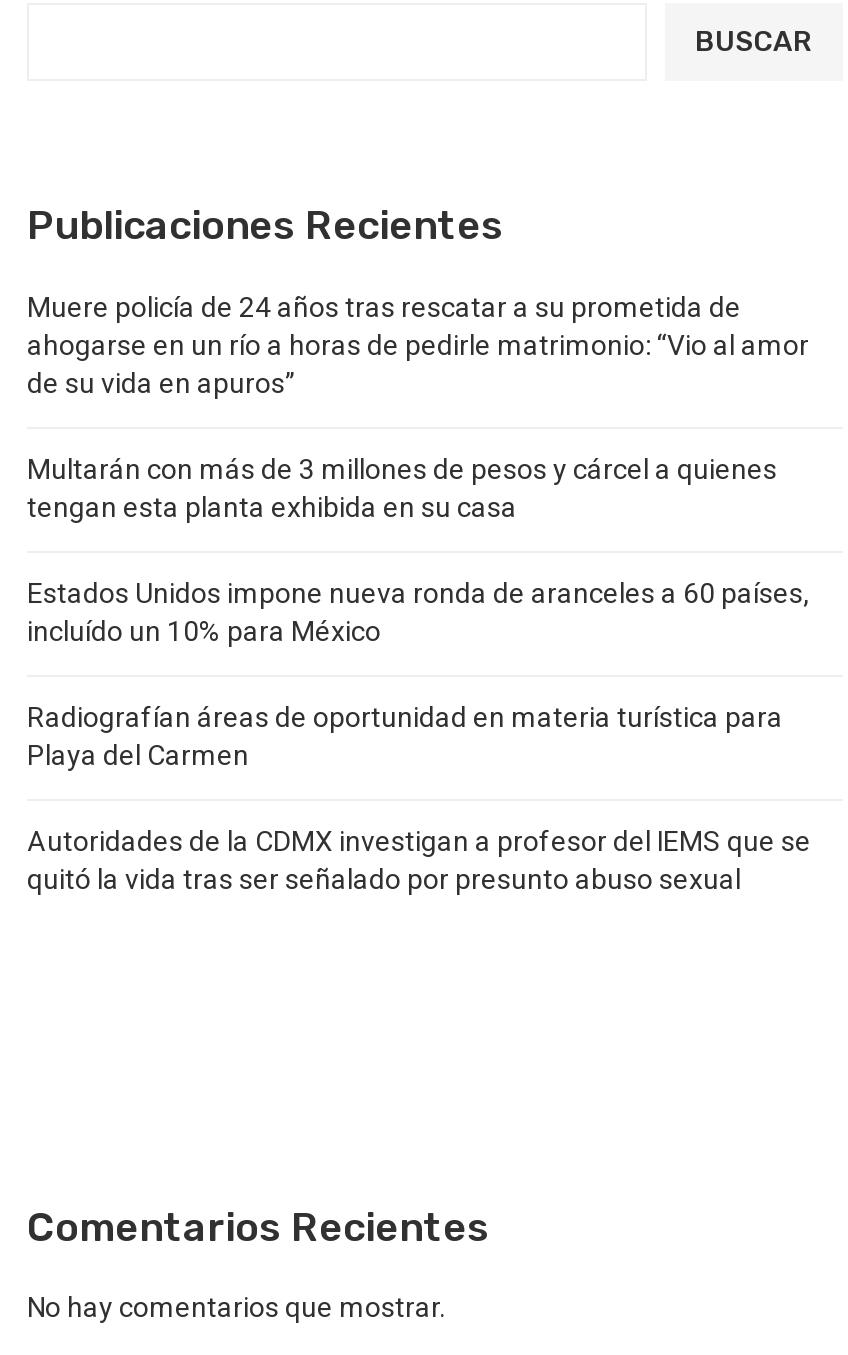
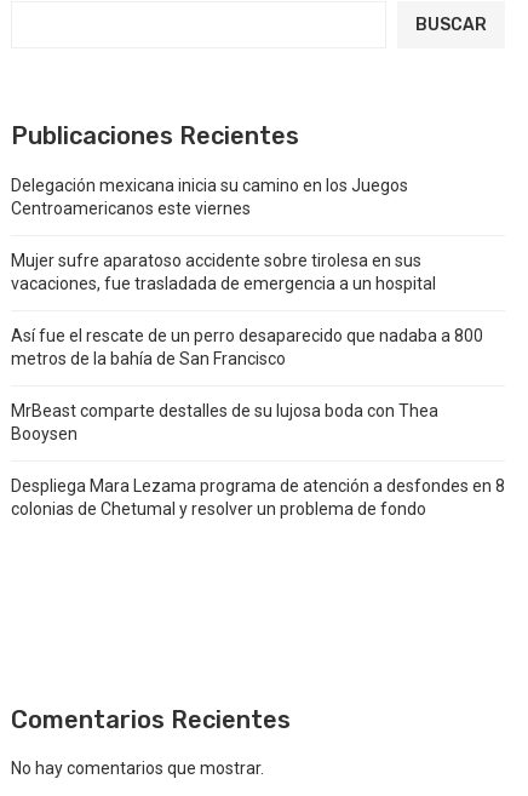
- Muere policía de 24 años tras rescatar a su prometida de
- ahogarse en un río a horas de pedirle matrimonio: “Vio al amor
- de su vida en apuros”
+ Delegación mexicana inicia su camino en los Juegos
+ Centroamericanos este viernes

- Multarán con más de 3 millones de pesos y cárcel a quienes
- tengan esta planta exhibida en su casa
+ Mujer sufre aparatoso accidente sobre tirolesa en sus
+ vacaciones, fue trasladada de emergencia a un hospital

- Estados Unidos impone nueva ronda de aranceles a 60 países,
- incluído un 10% para México
+ Así fue el rescate de un perro desaparecido que nadaba a 800
+ metros de la bahía de San Francisco

- Radiografían áreas de oportunidad en materia turística para
- Playa del Carmen
+ MrBeast comparte destalles de su lujosa boda con Thea
+ Booysen

- Autoridades de la CDMX investigan a profesor del IEMS que se
- quitó la vida tras ser señalado por presunto abuso sexual
+ Despliega Mara Lezama programa de atención a desfondes en 8
+ colonias de Chetumal y resolver un problema de fondo
